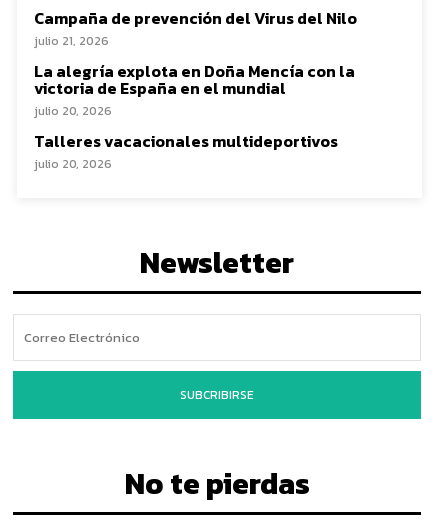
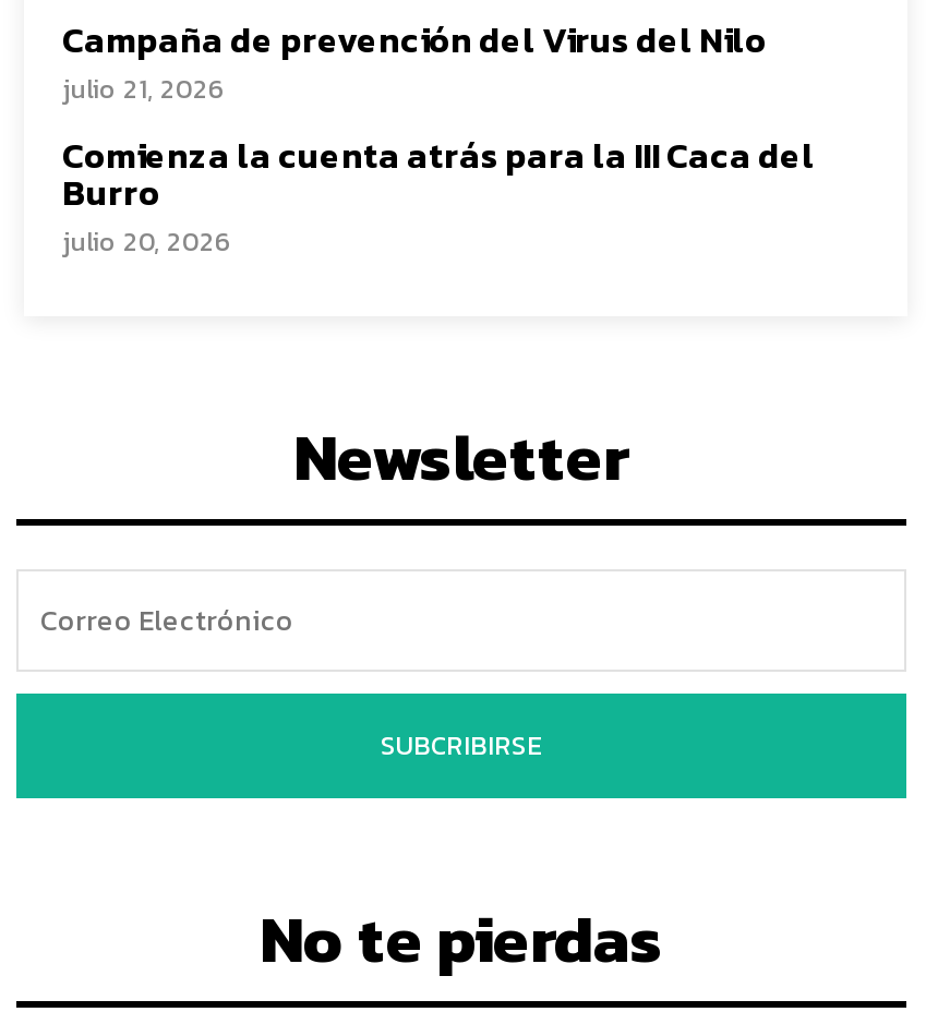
- La alegría explota en Doña Mencía con la
- victoria de España en el mundial
- julio 20, 2026
- Talleres vacacionales multideportivos
+ Comienza la cuenta atrás para la III Caca del
+ Burro
